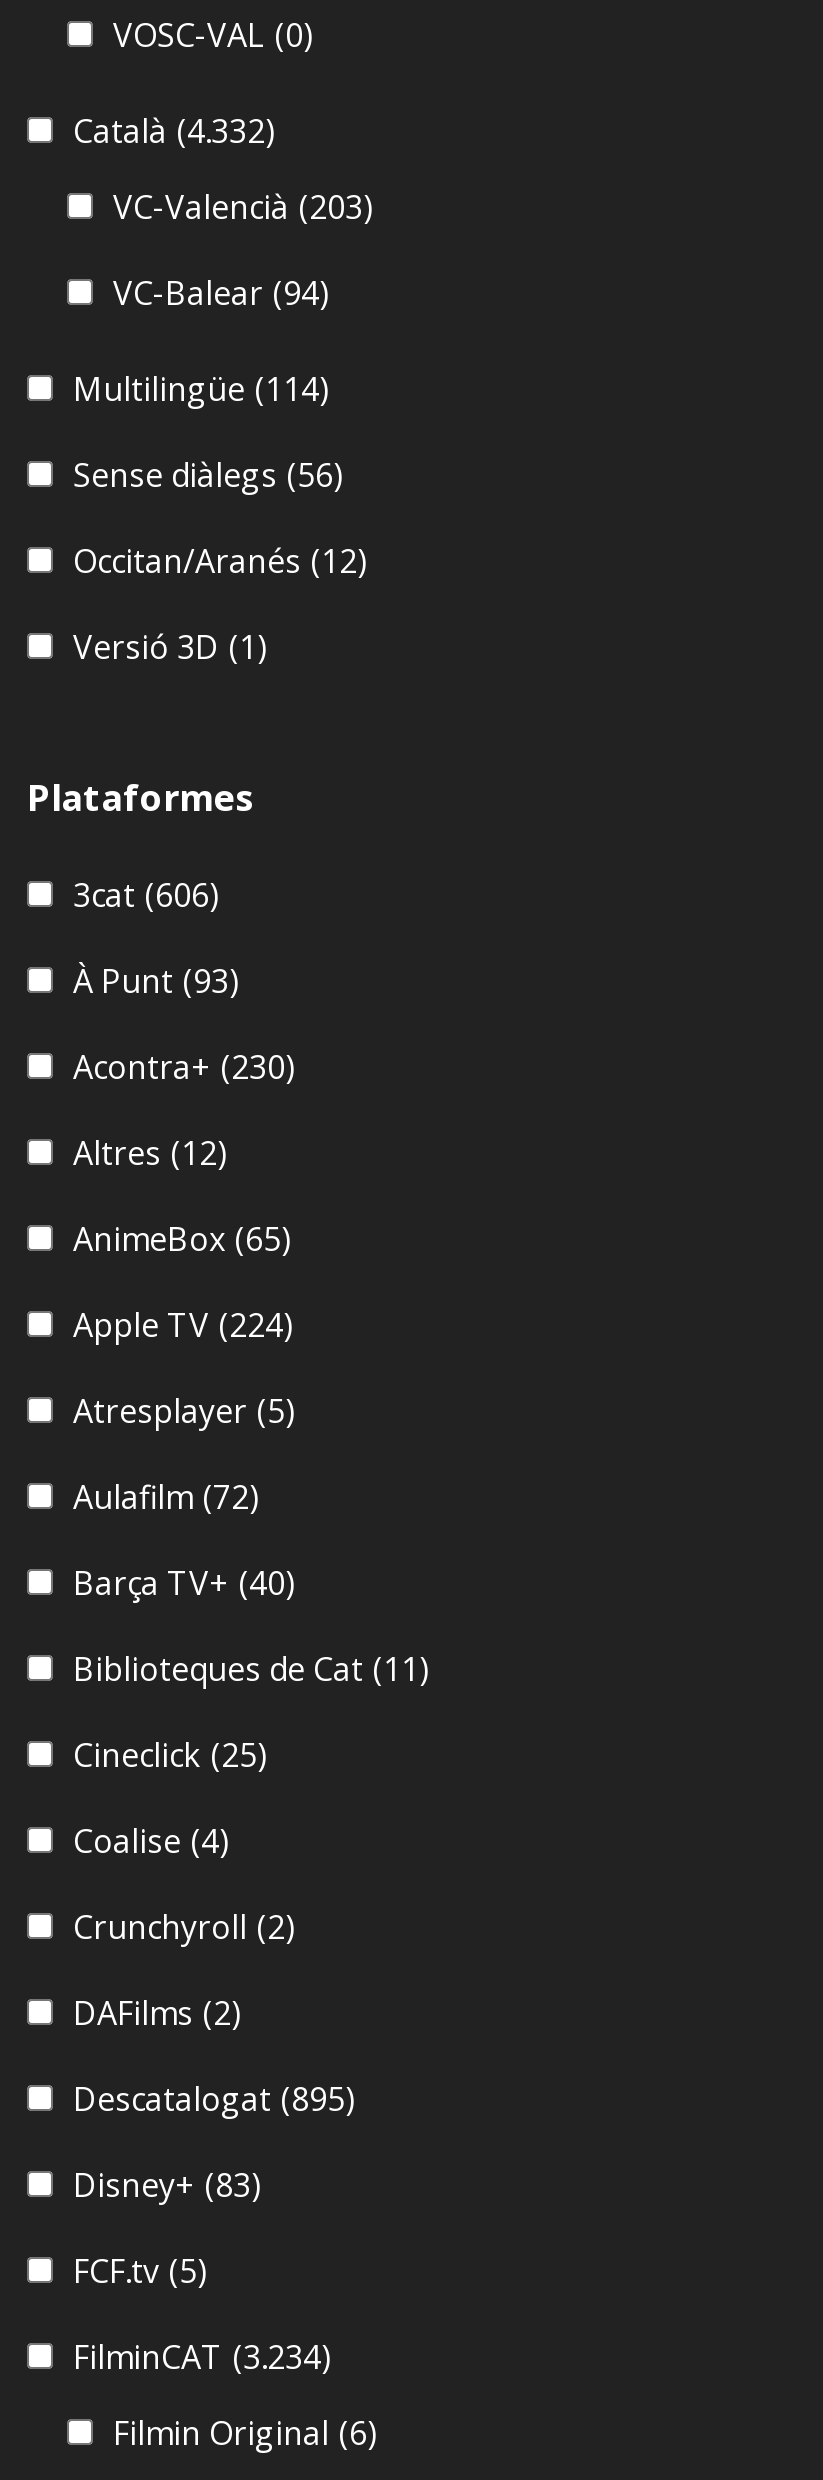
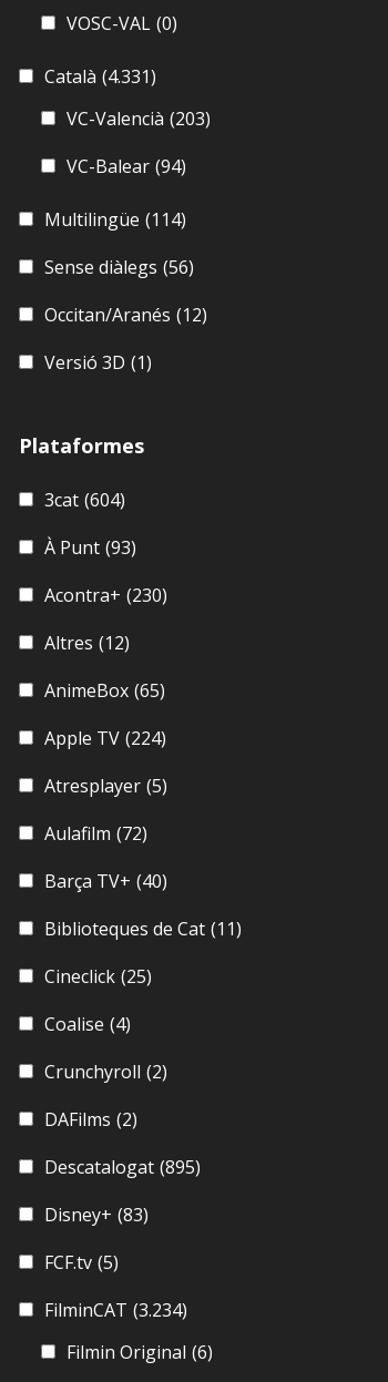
- Català (4.332)
+ Català (4.331)

- 3cat (606)
+ 3cat (604)
